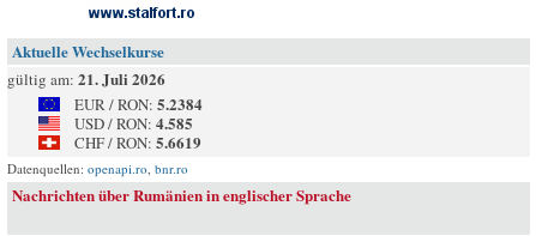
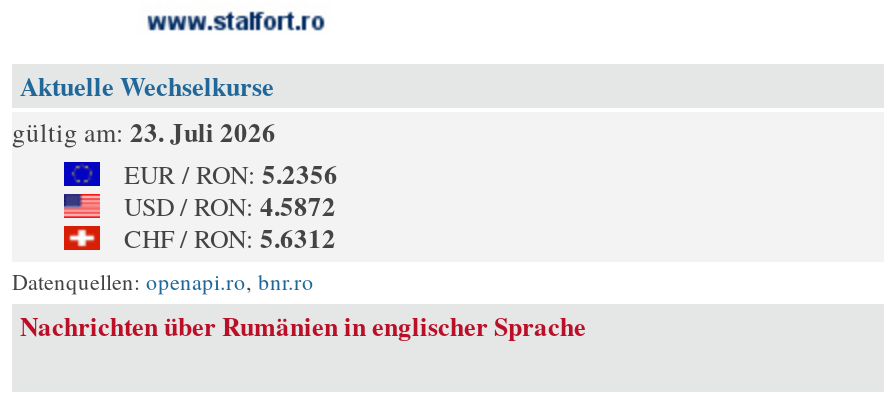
- gültig am: 21. Juli 2026
+ gültig am: 23. Juli 2026

- EUR / RON: 5.2384
+ EUR / RON: 5.2356

- USD / RON: 4.585
+ USD / RON: 4.5872

- CHF / RON: 5.6619
+ CHF / RON: 5.6312
